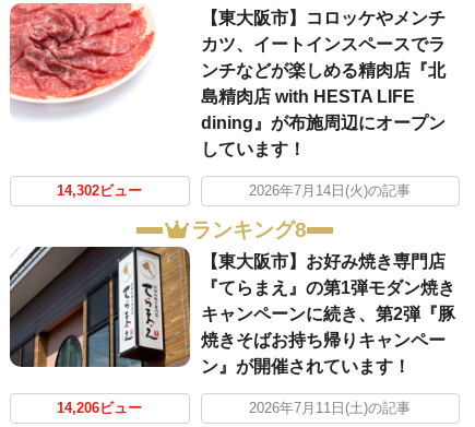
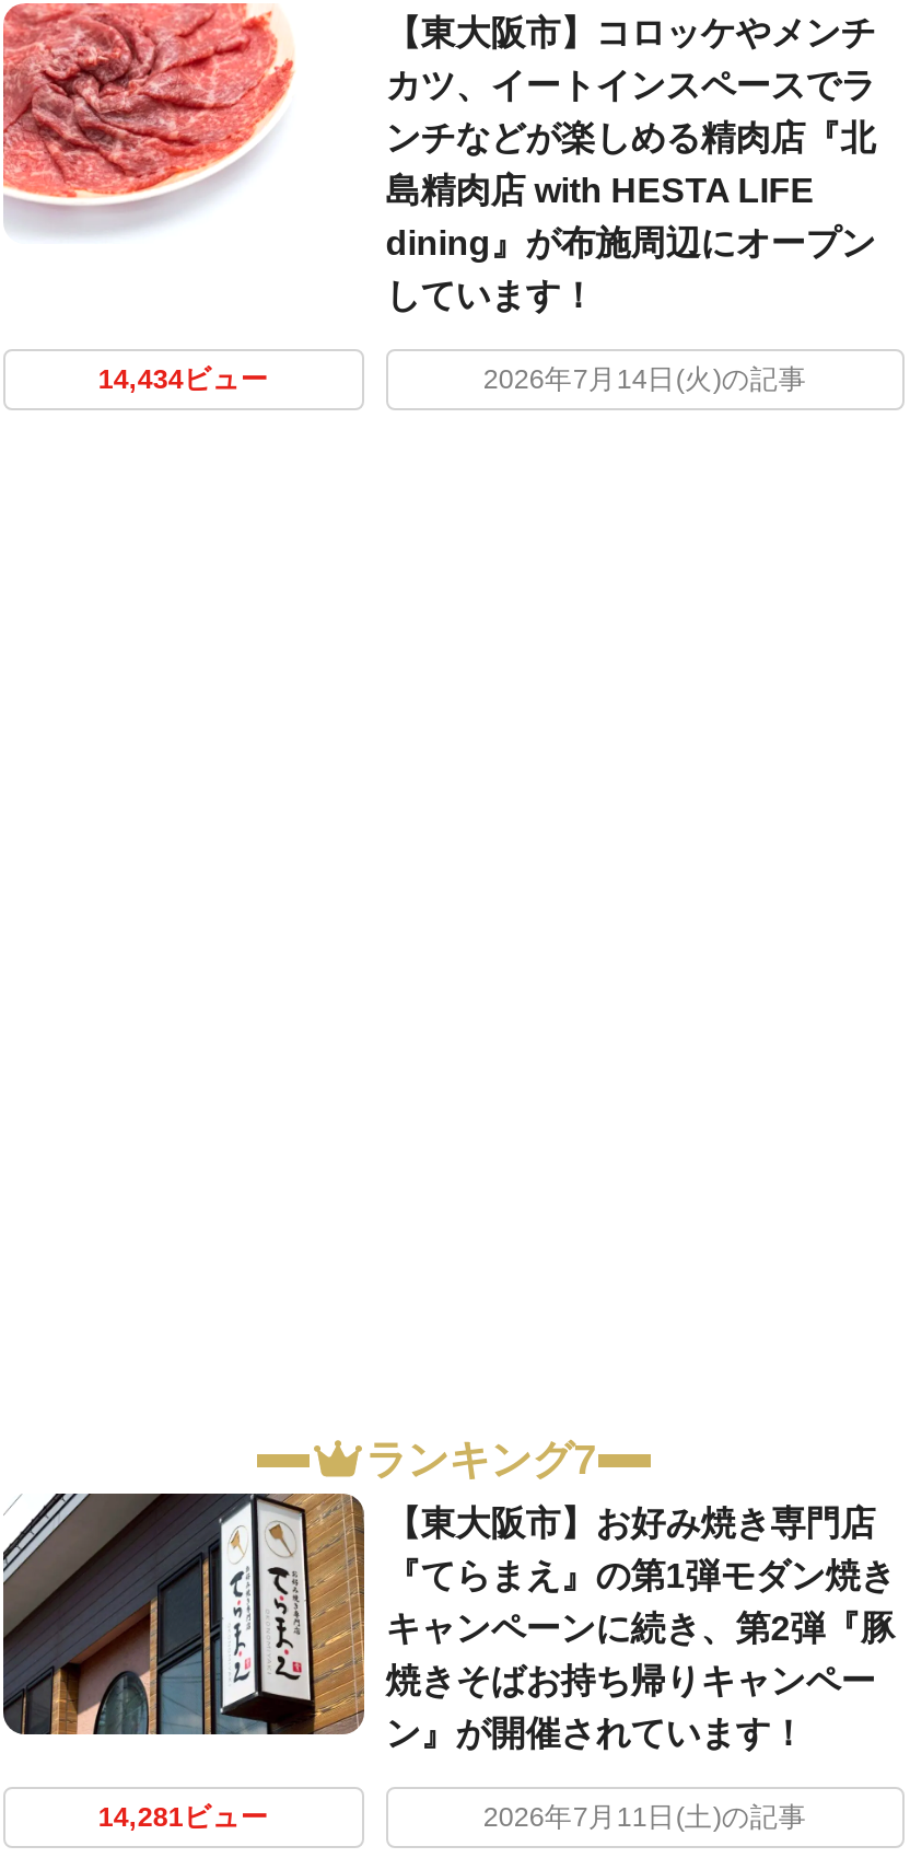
- 14,302ビュー
+ 14,434ビュー

- ランキング8
+ ランキング7

- 14,206ビュー
+ 14,281ビュー
